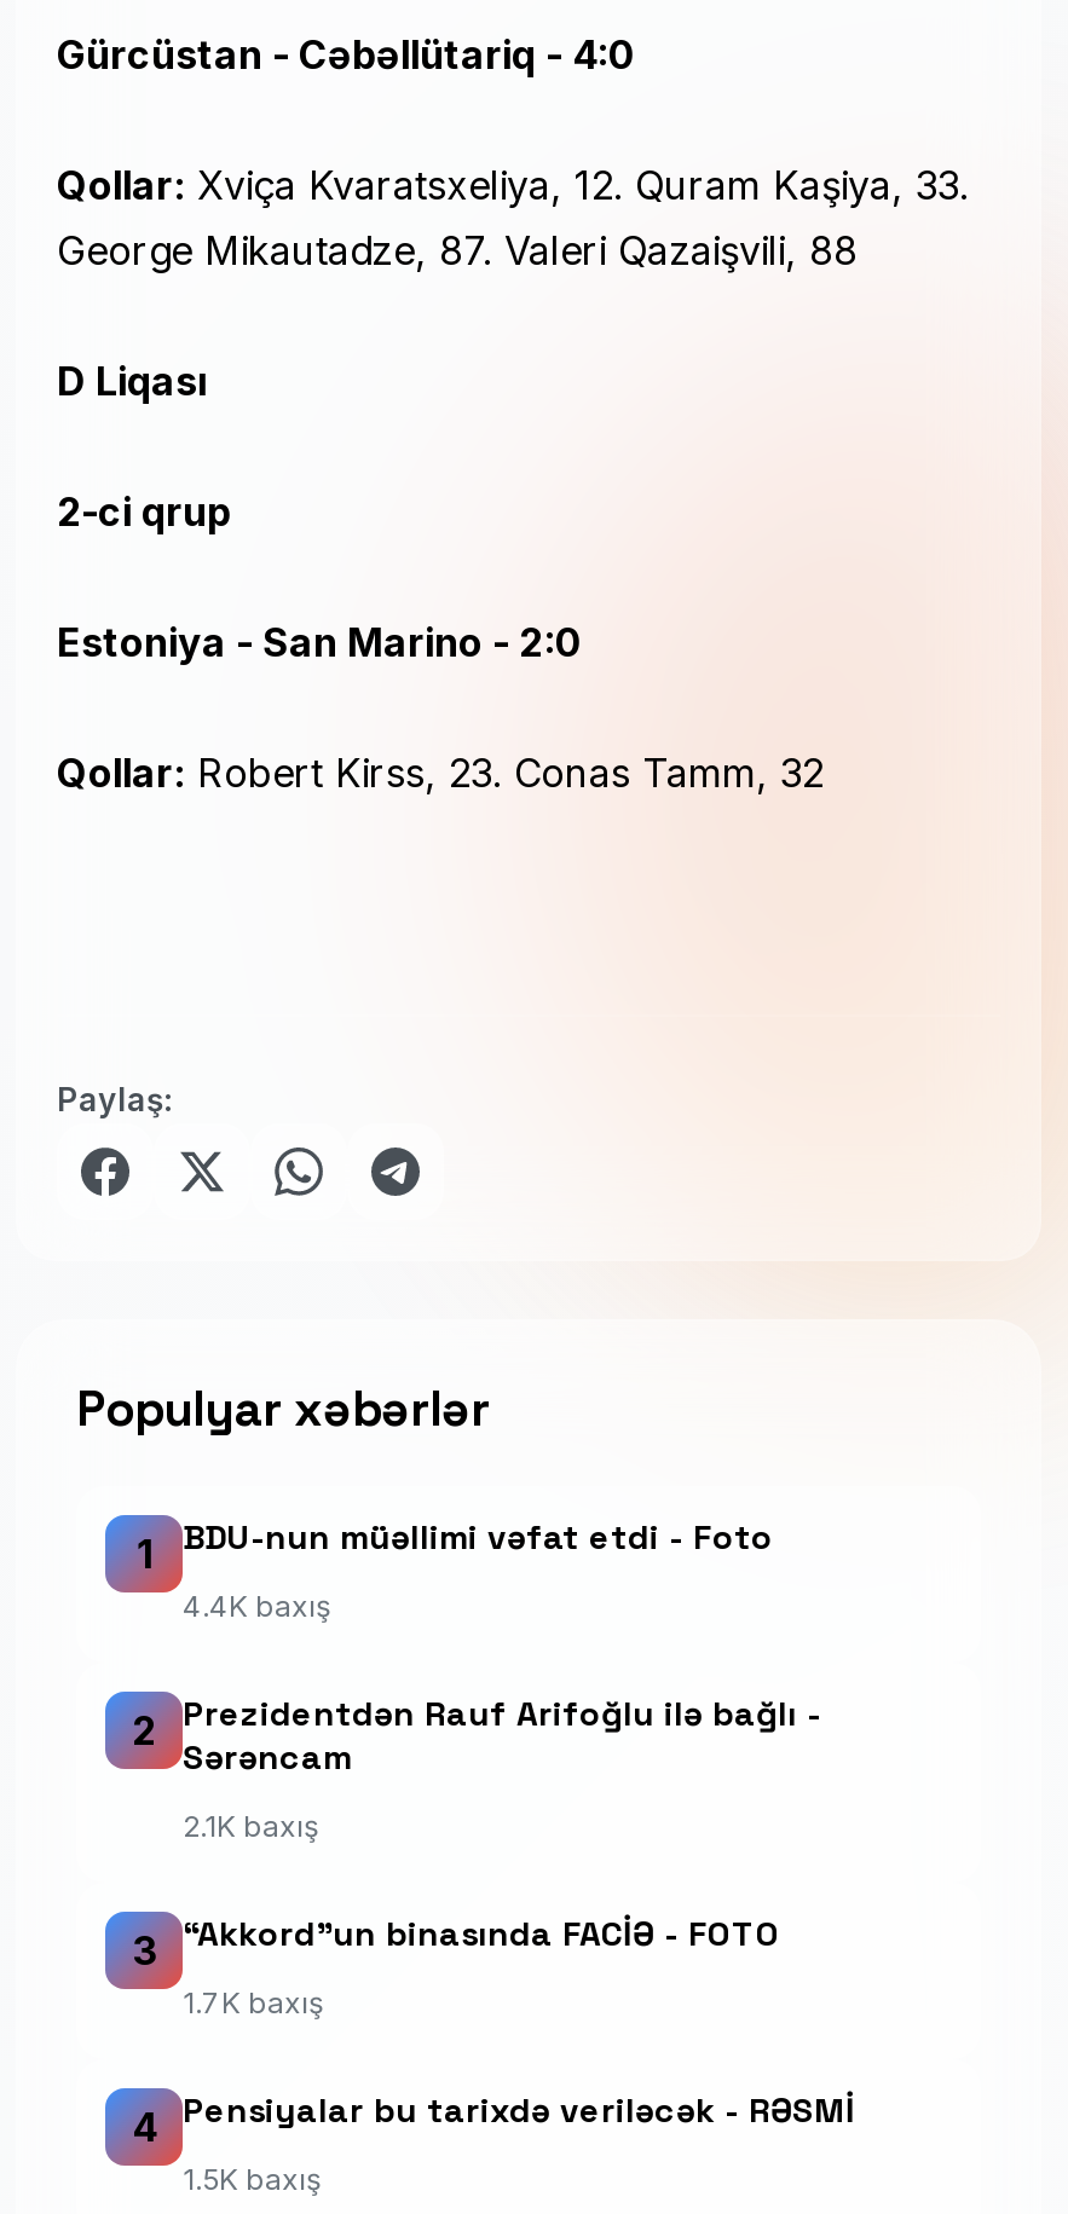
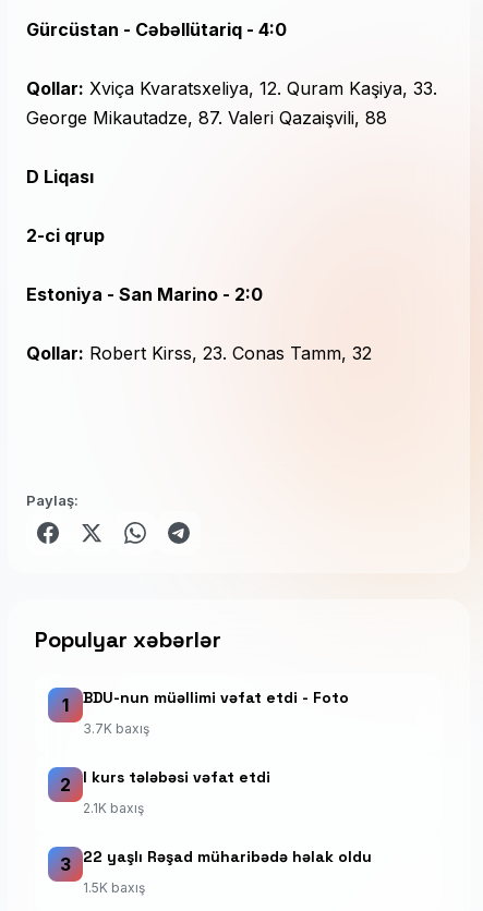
- 4.4K baxış
+ 3.7K baxış

- Prezidentdən Rauf Arifoğlu ilə bağlı -
- Sərəncam
+ I kurs tələbəsi vəfat etdi

- “Akkord”un binasında FACİƏ - FOTO
- 1.7K baxış
- 4
- Pensiyalar bu tarixdə veriləcək - RƏSMİ
+ 22 yaşlı Rəşad müharibədə həlak oldu
